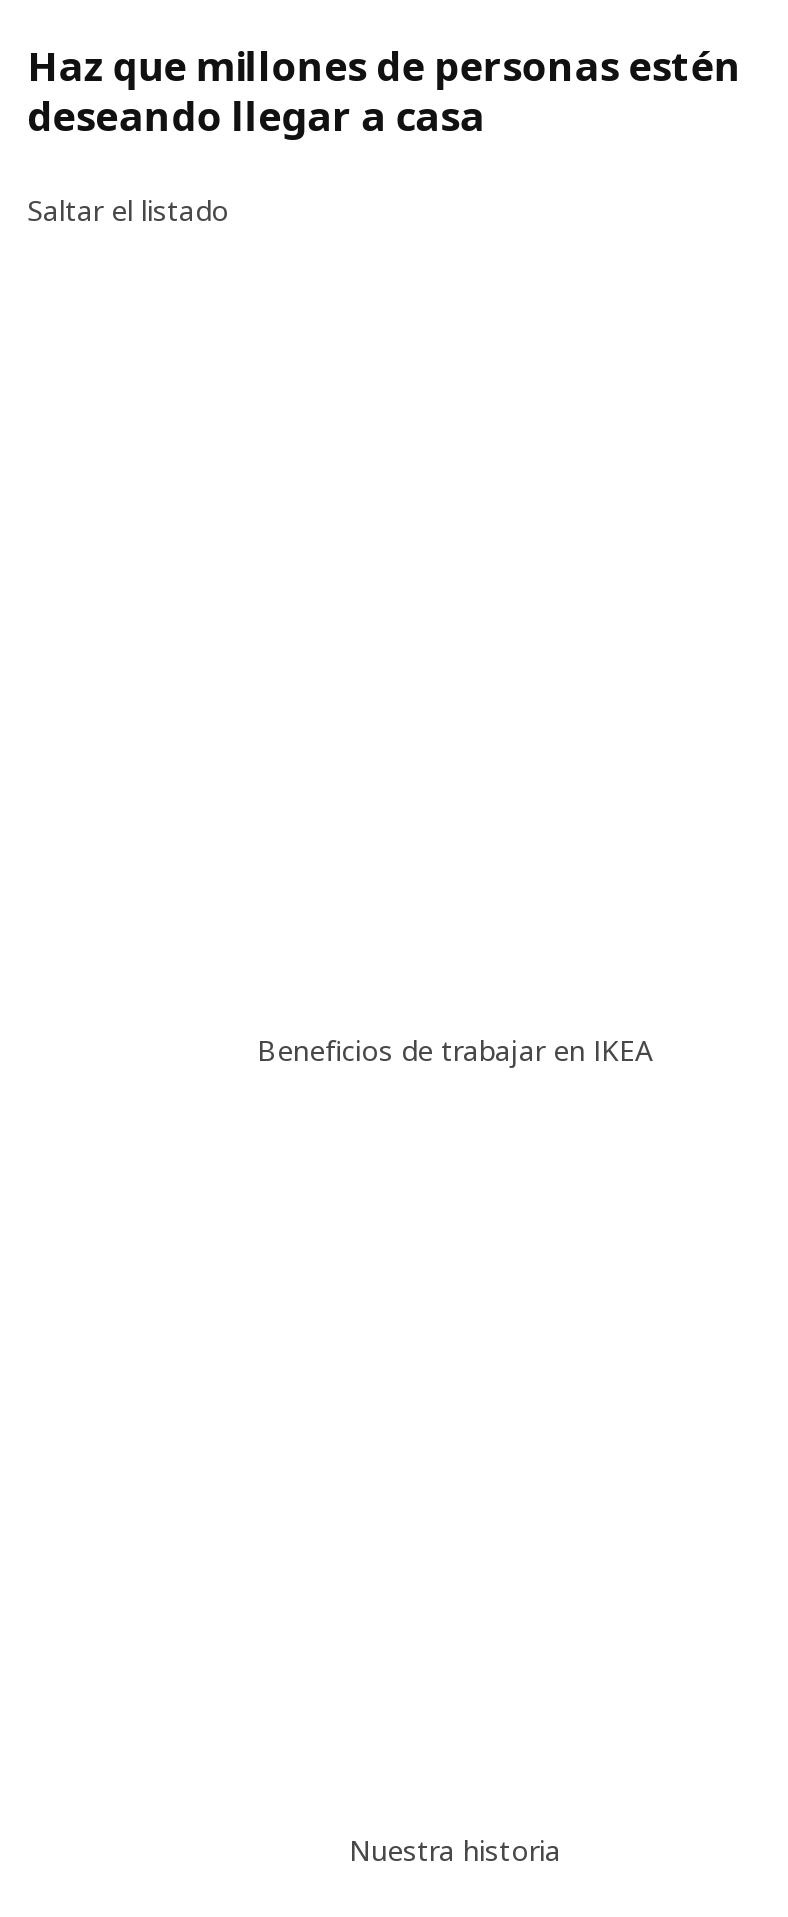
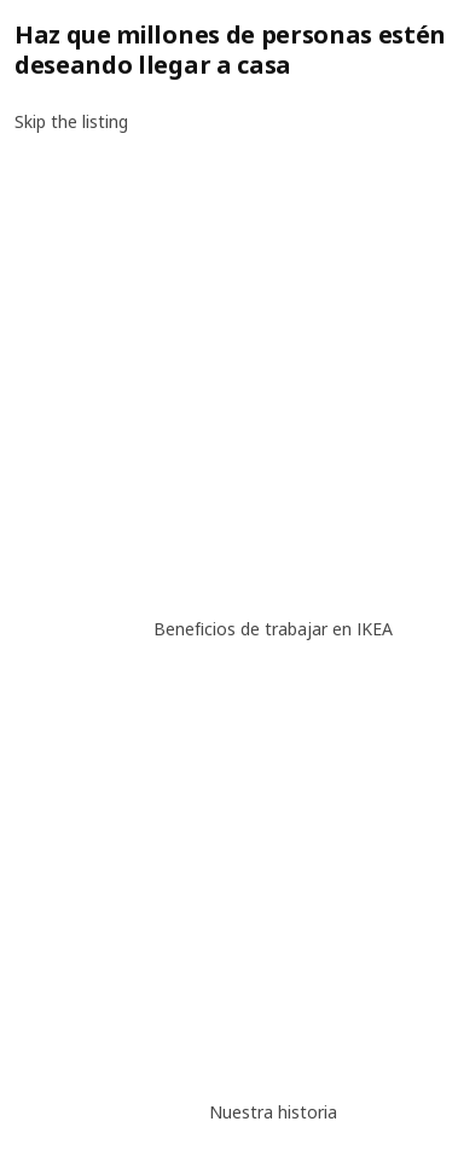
- Saltar el listado
+ Skip the listing
